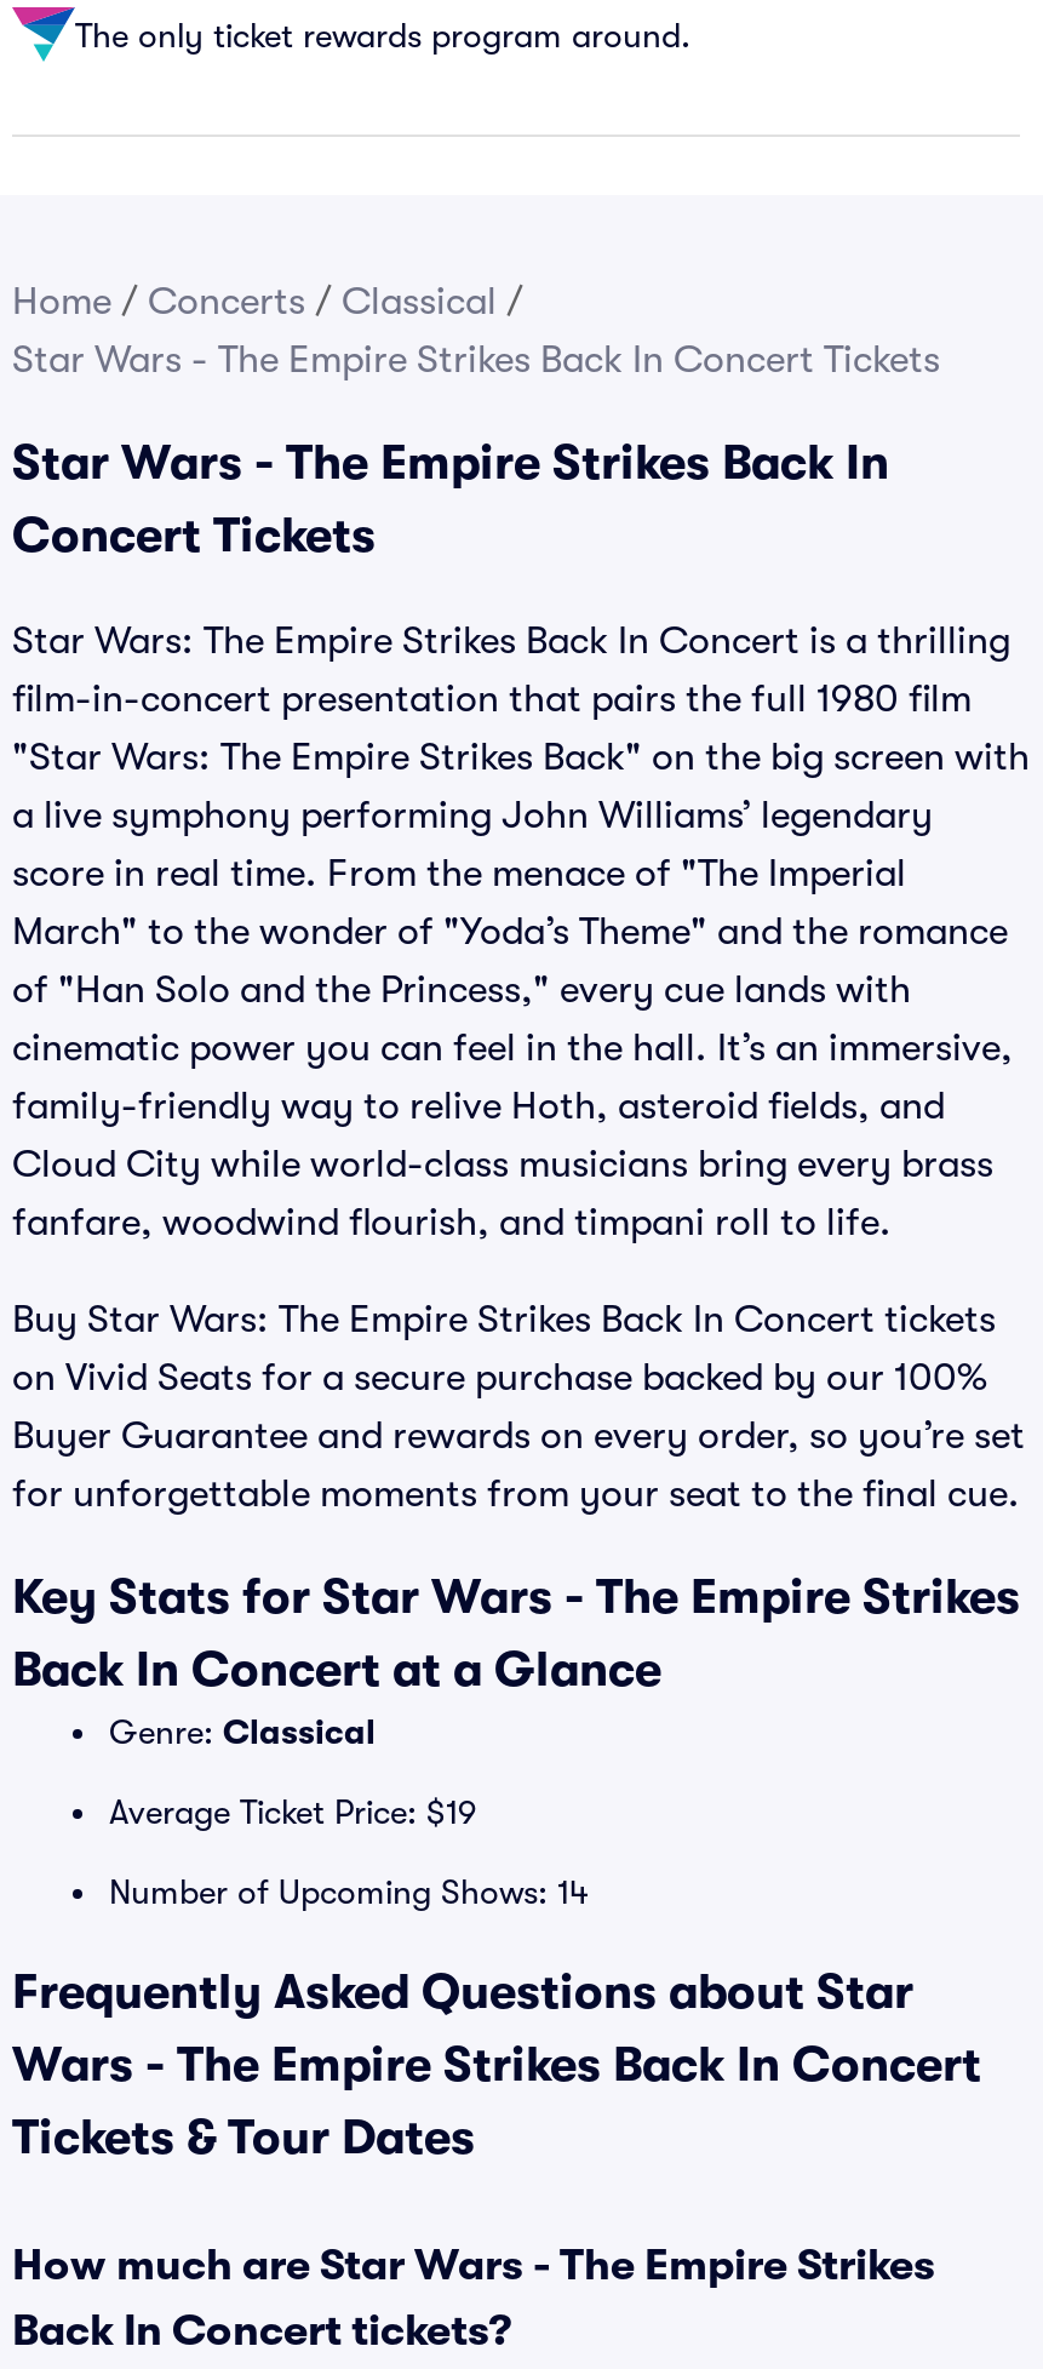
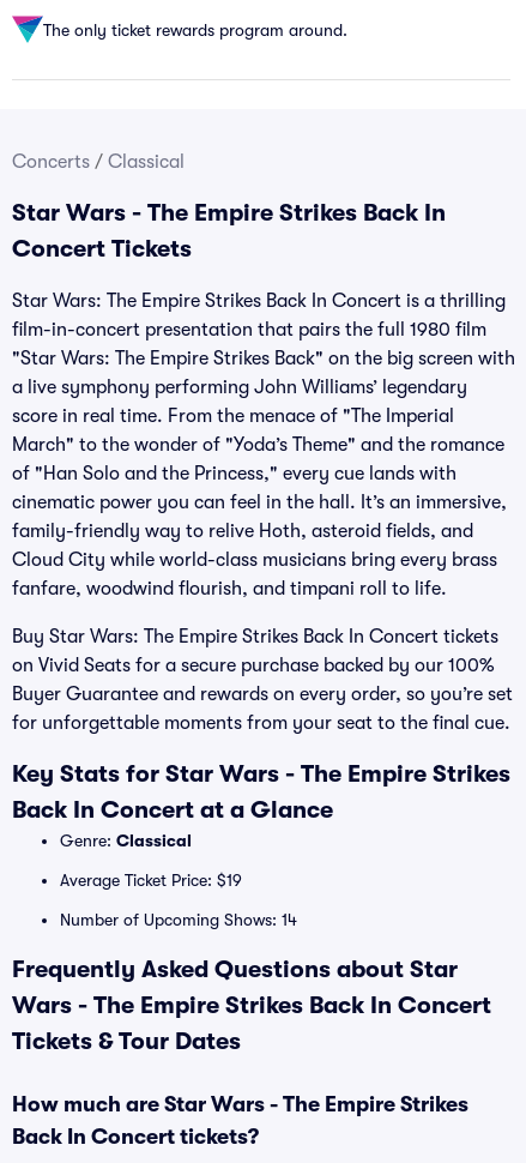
- Home / Concerts / Classical /
- Star Wars - The Empire Strikes Back In Concert Tickets
+ Concerts / Classical
